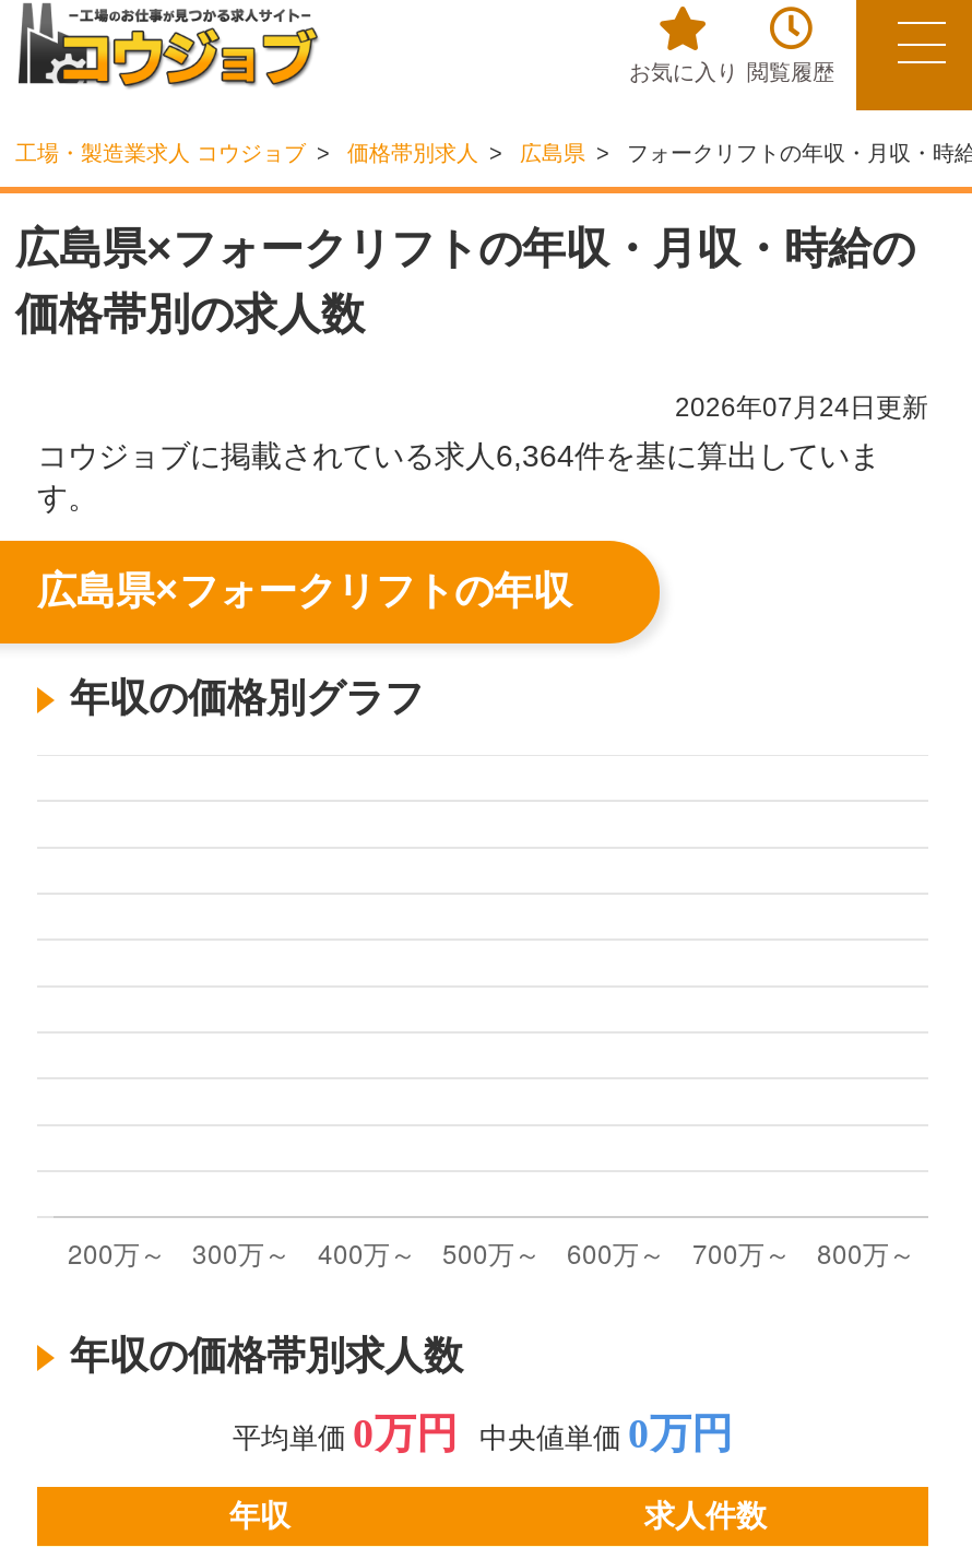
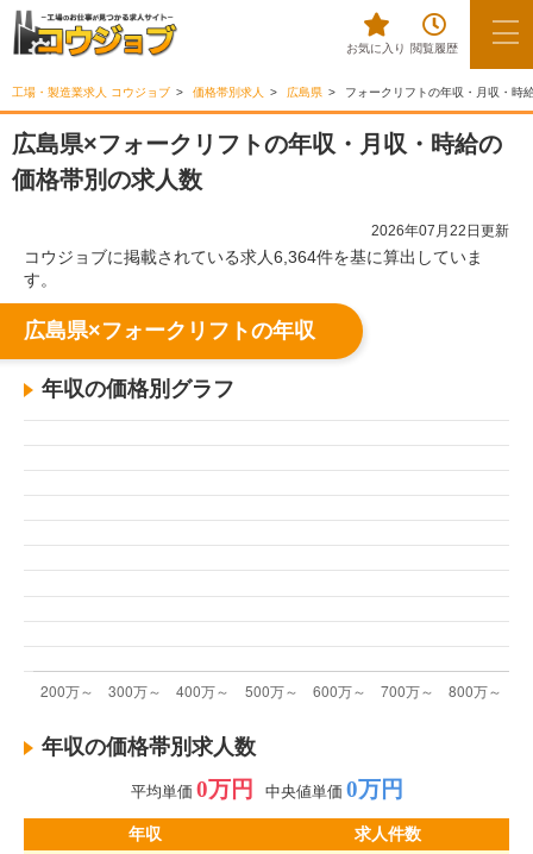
- 2026年07月24日更新
+ 2026年07月22日更新
